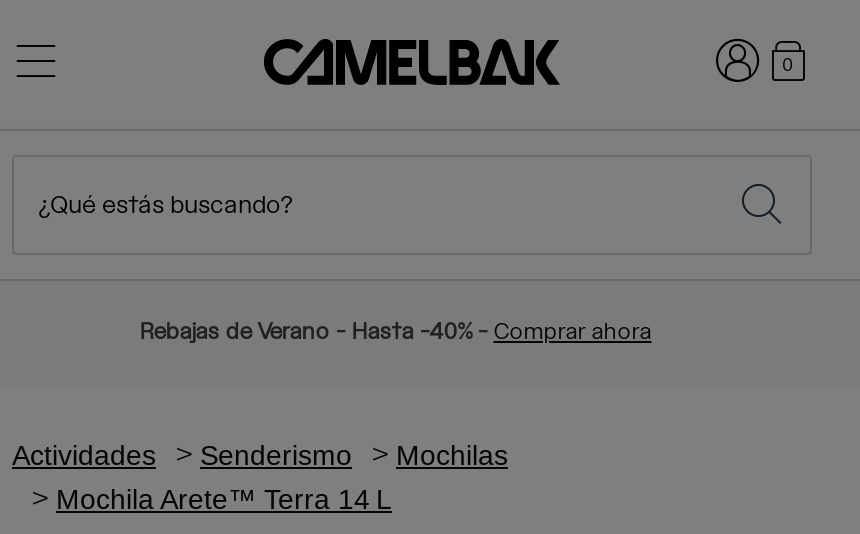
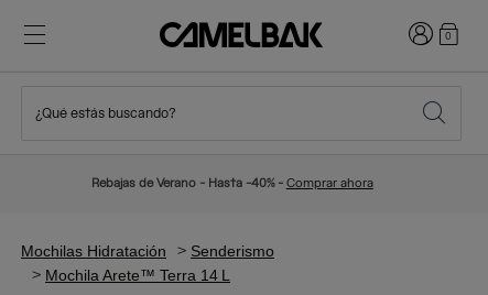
- Actividades
+ Mochilas Hidratación

- Mochilas
